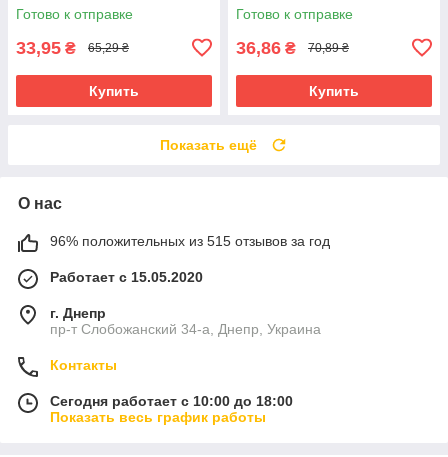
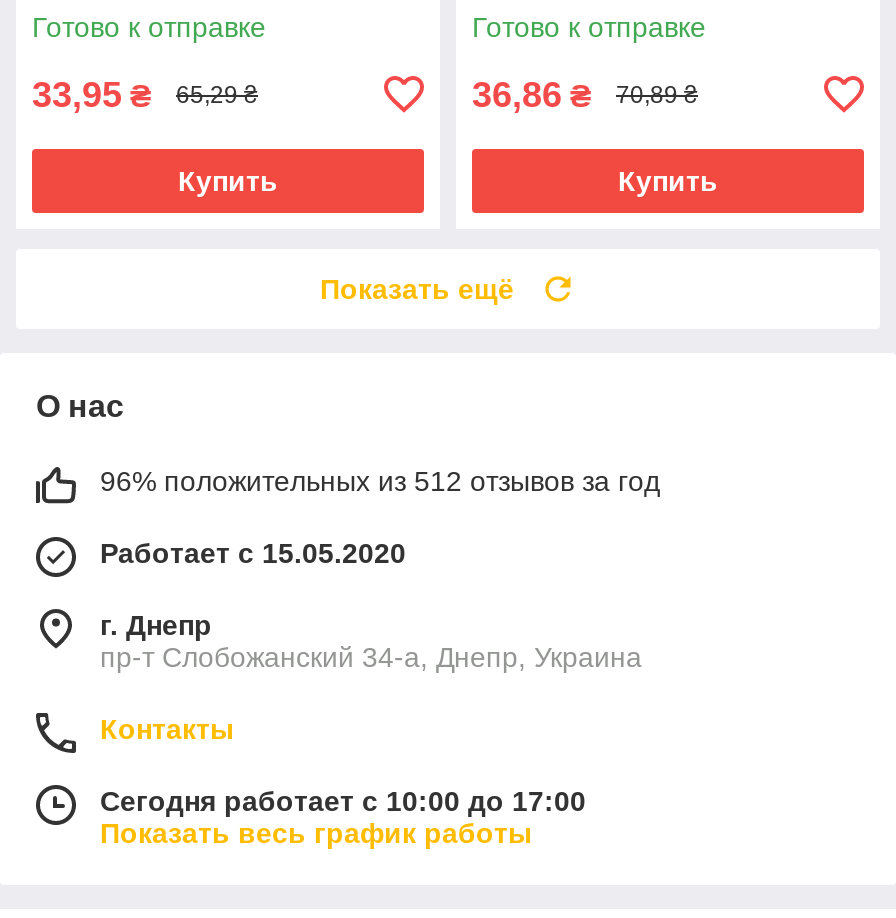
- 96% положительных из 515 отзывов за год
+ 96% положительных из 512 отзывов за год

- Сегодня работает с 10:00 до 18:00
+ Сегодня работает с 10:00 до 17:00
